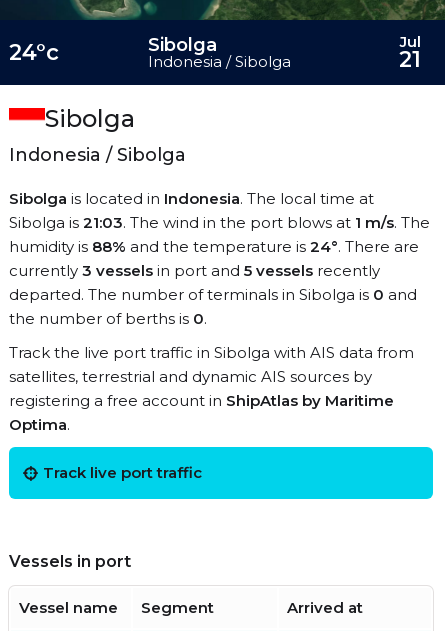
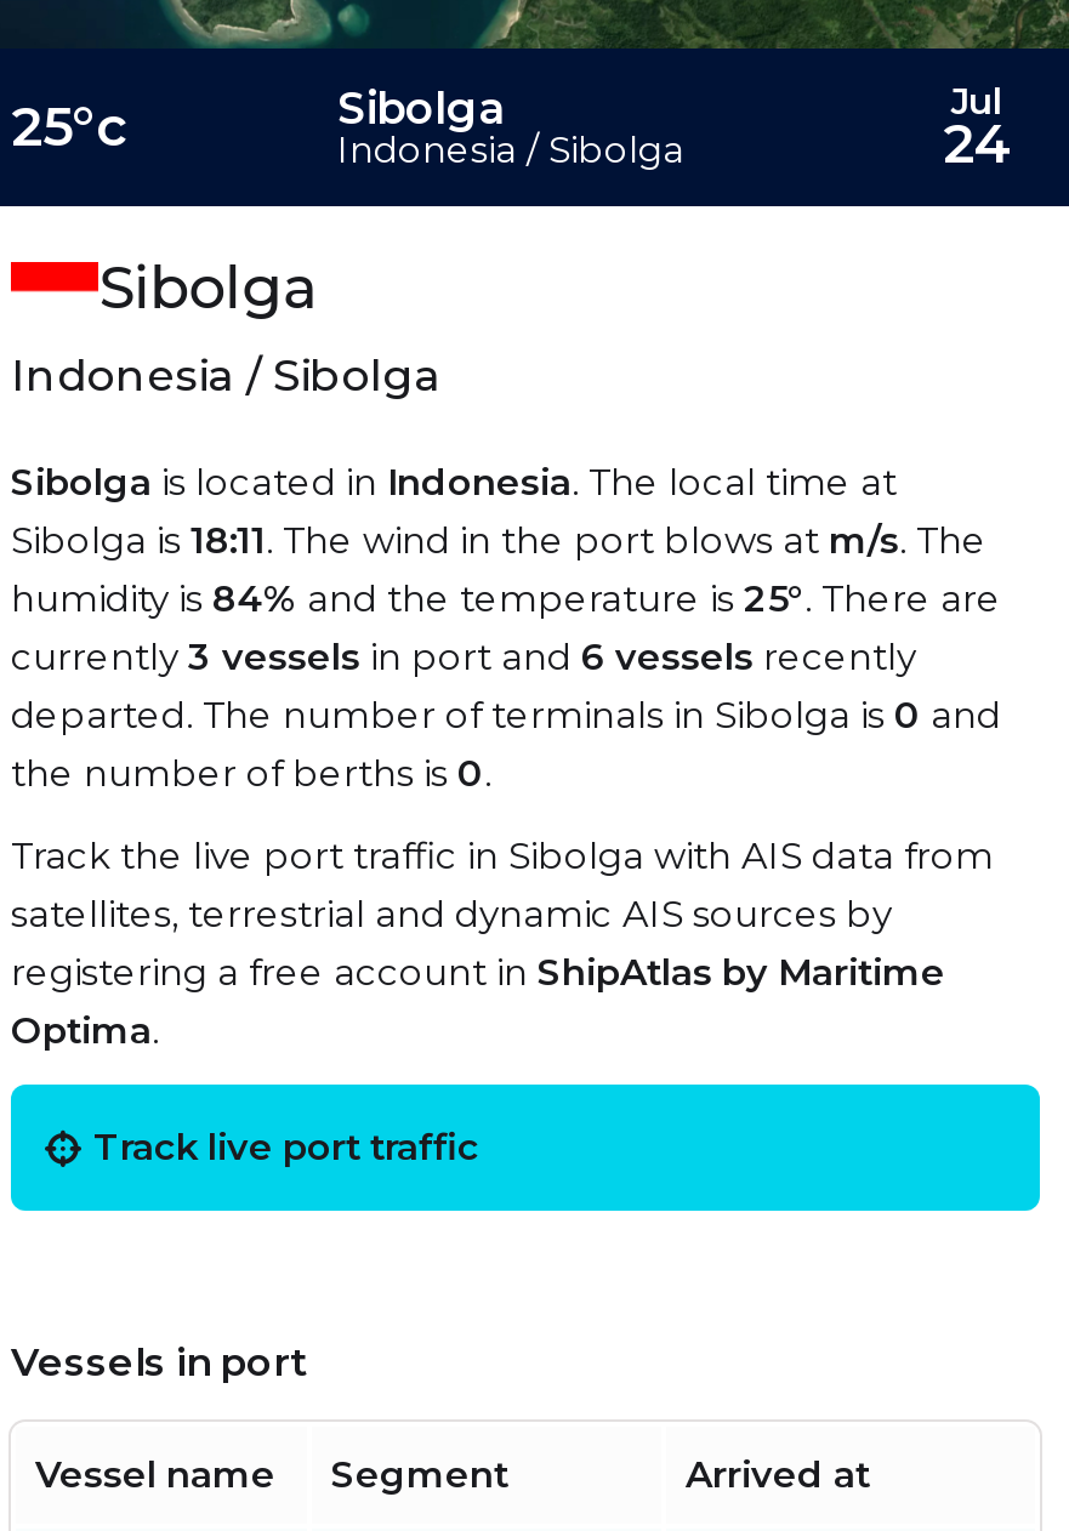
- 24°c
+ 25°c

- 21
+ 24

- Sibolga is 21:03. The wind in the port blows at 1 m/s. The
- humidity is 88% and the temperature is 24°. There are
- currently 3 vessels in port and 5 vessels recently
+ Sibolga is 18:11. The wind in the port blows at m/s. The
+ humidity is 84% and the temperature is 25°. There are
+ currently 3 vessels in port and 6 vessels recently
